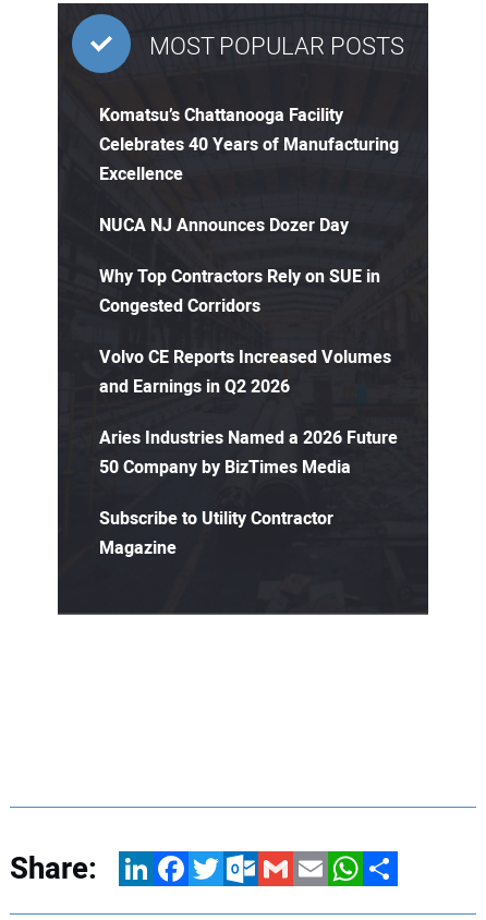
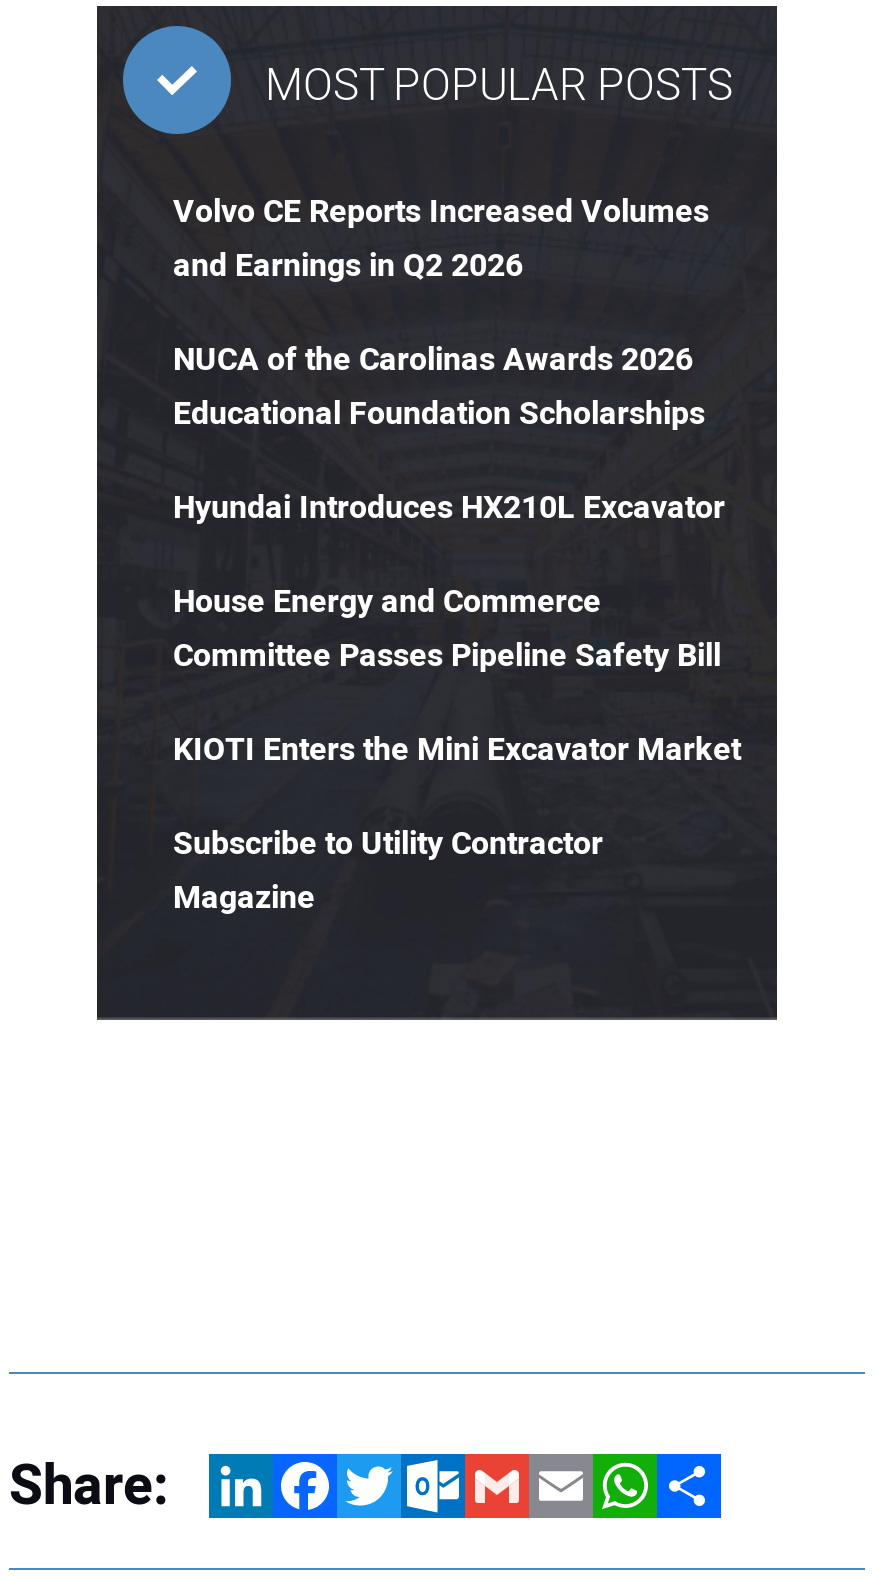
- Komatsu’s Chattanooga Facility
- Celebrates 40 Years of Manufacturing
- Excellence
- NUCA NJ Announces Dozer Day
- Why Top Contractors Rely on SUE in
- Congested Corridors

moved up: Volvo CE Reports Increased Volumes | and Earnings in Q2 2026

- Aries Industries Named a 2026 Future
- 50 Company by BizTimes Media
+ NUCA of the Carolinas Awards 2026
+ Educational Foundation Scholarships
+ Hyundai Introduces HX210L Excavator
+ House Energy and Commerce
+ Committee Passes Pipeline Safety Bill
+ KIOTI Enters the Mini Excavator Market
